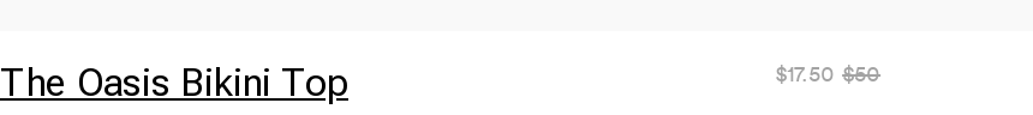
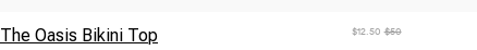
- $17.50 $50
+ $12.50 $50
